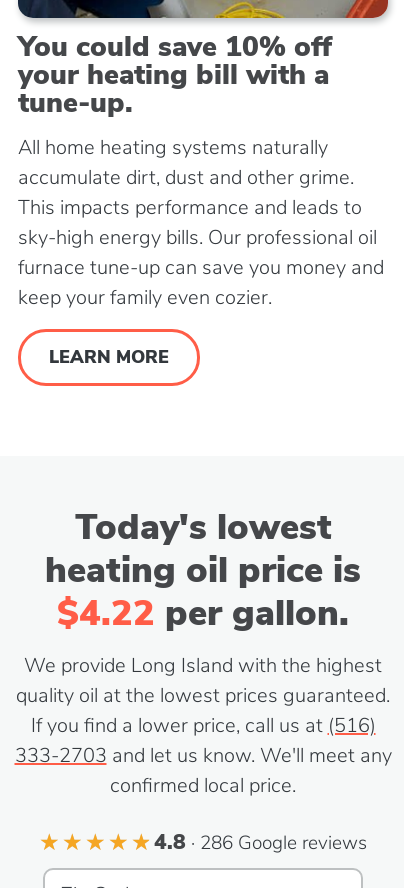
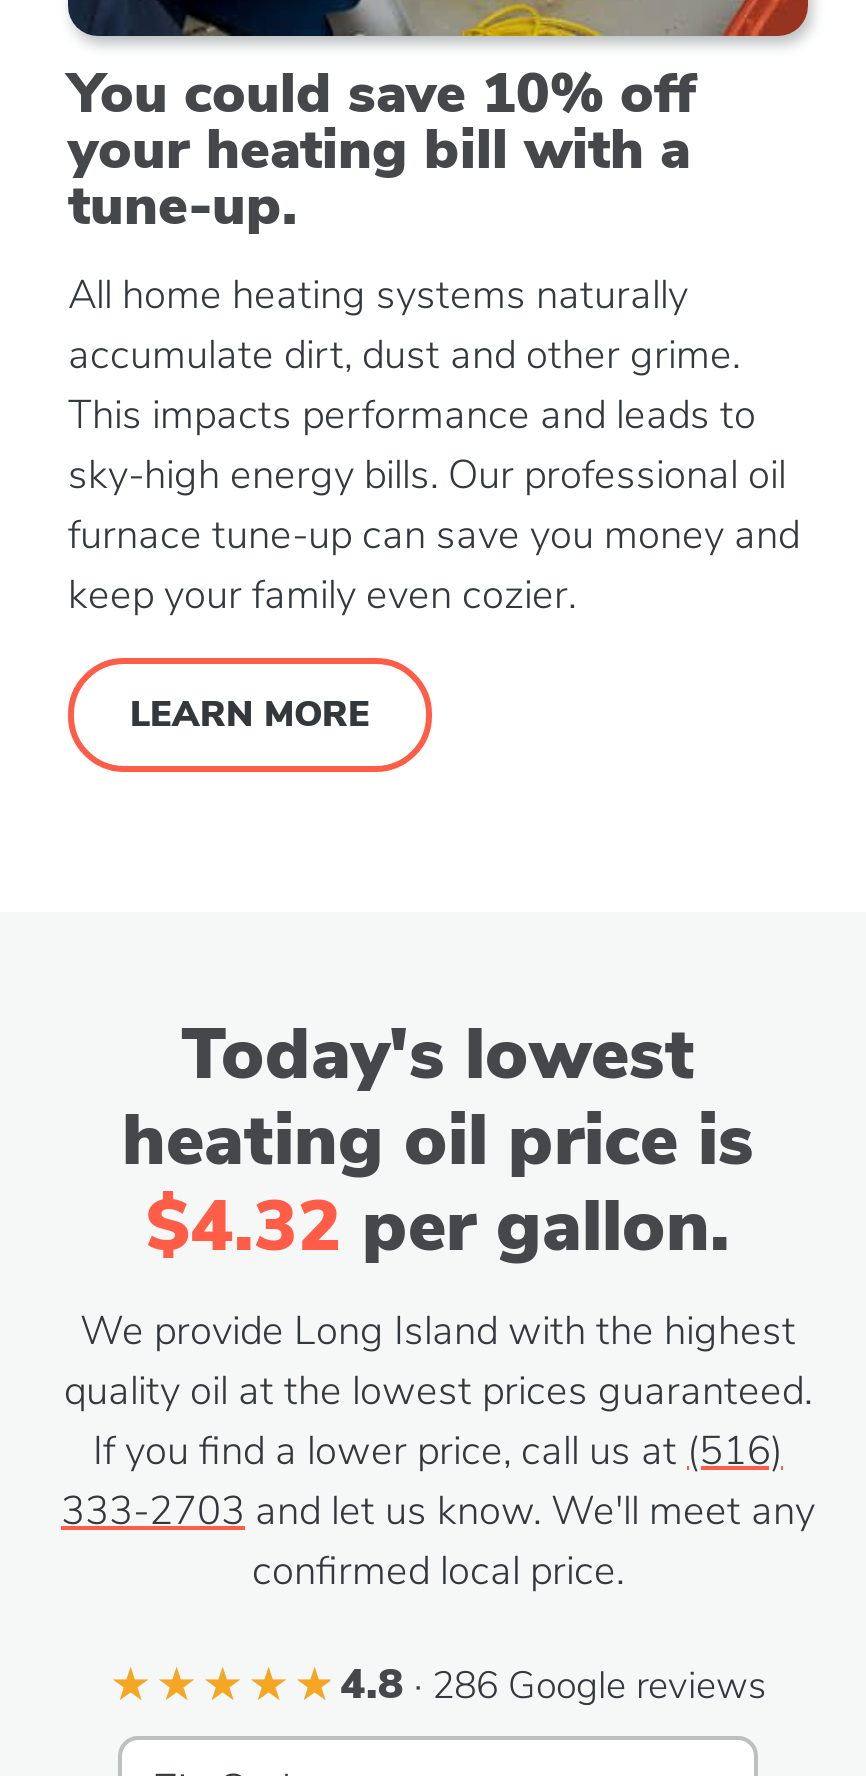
- $4.22per gallon.
+ $4.32per gallon.
